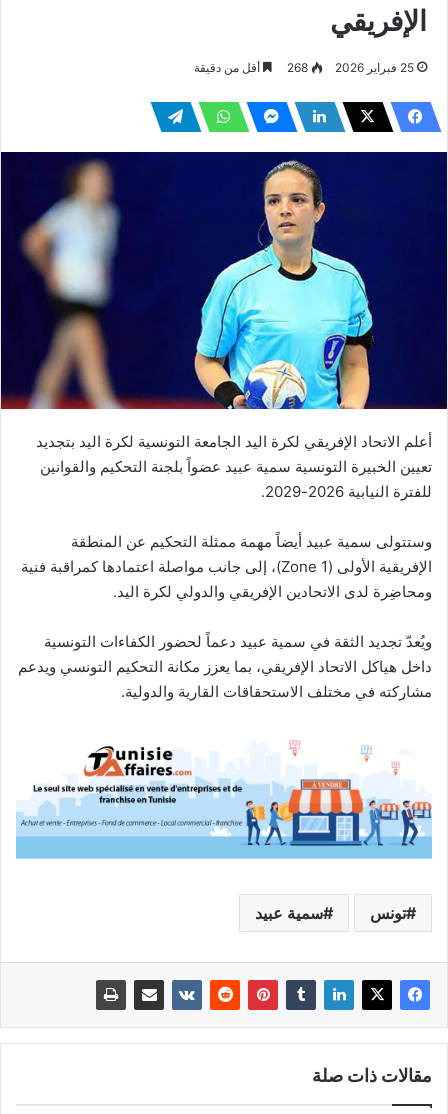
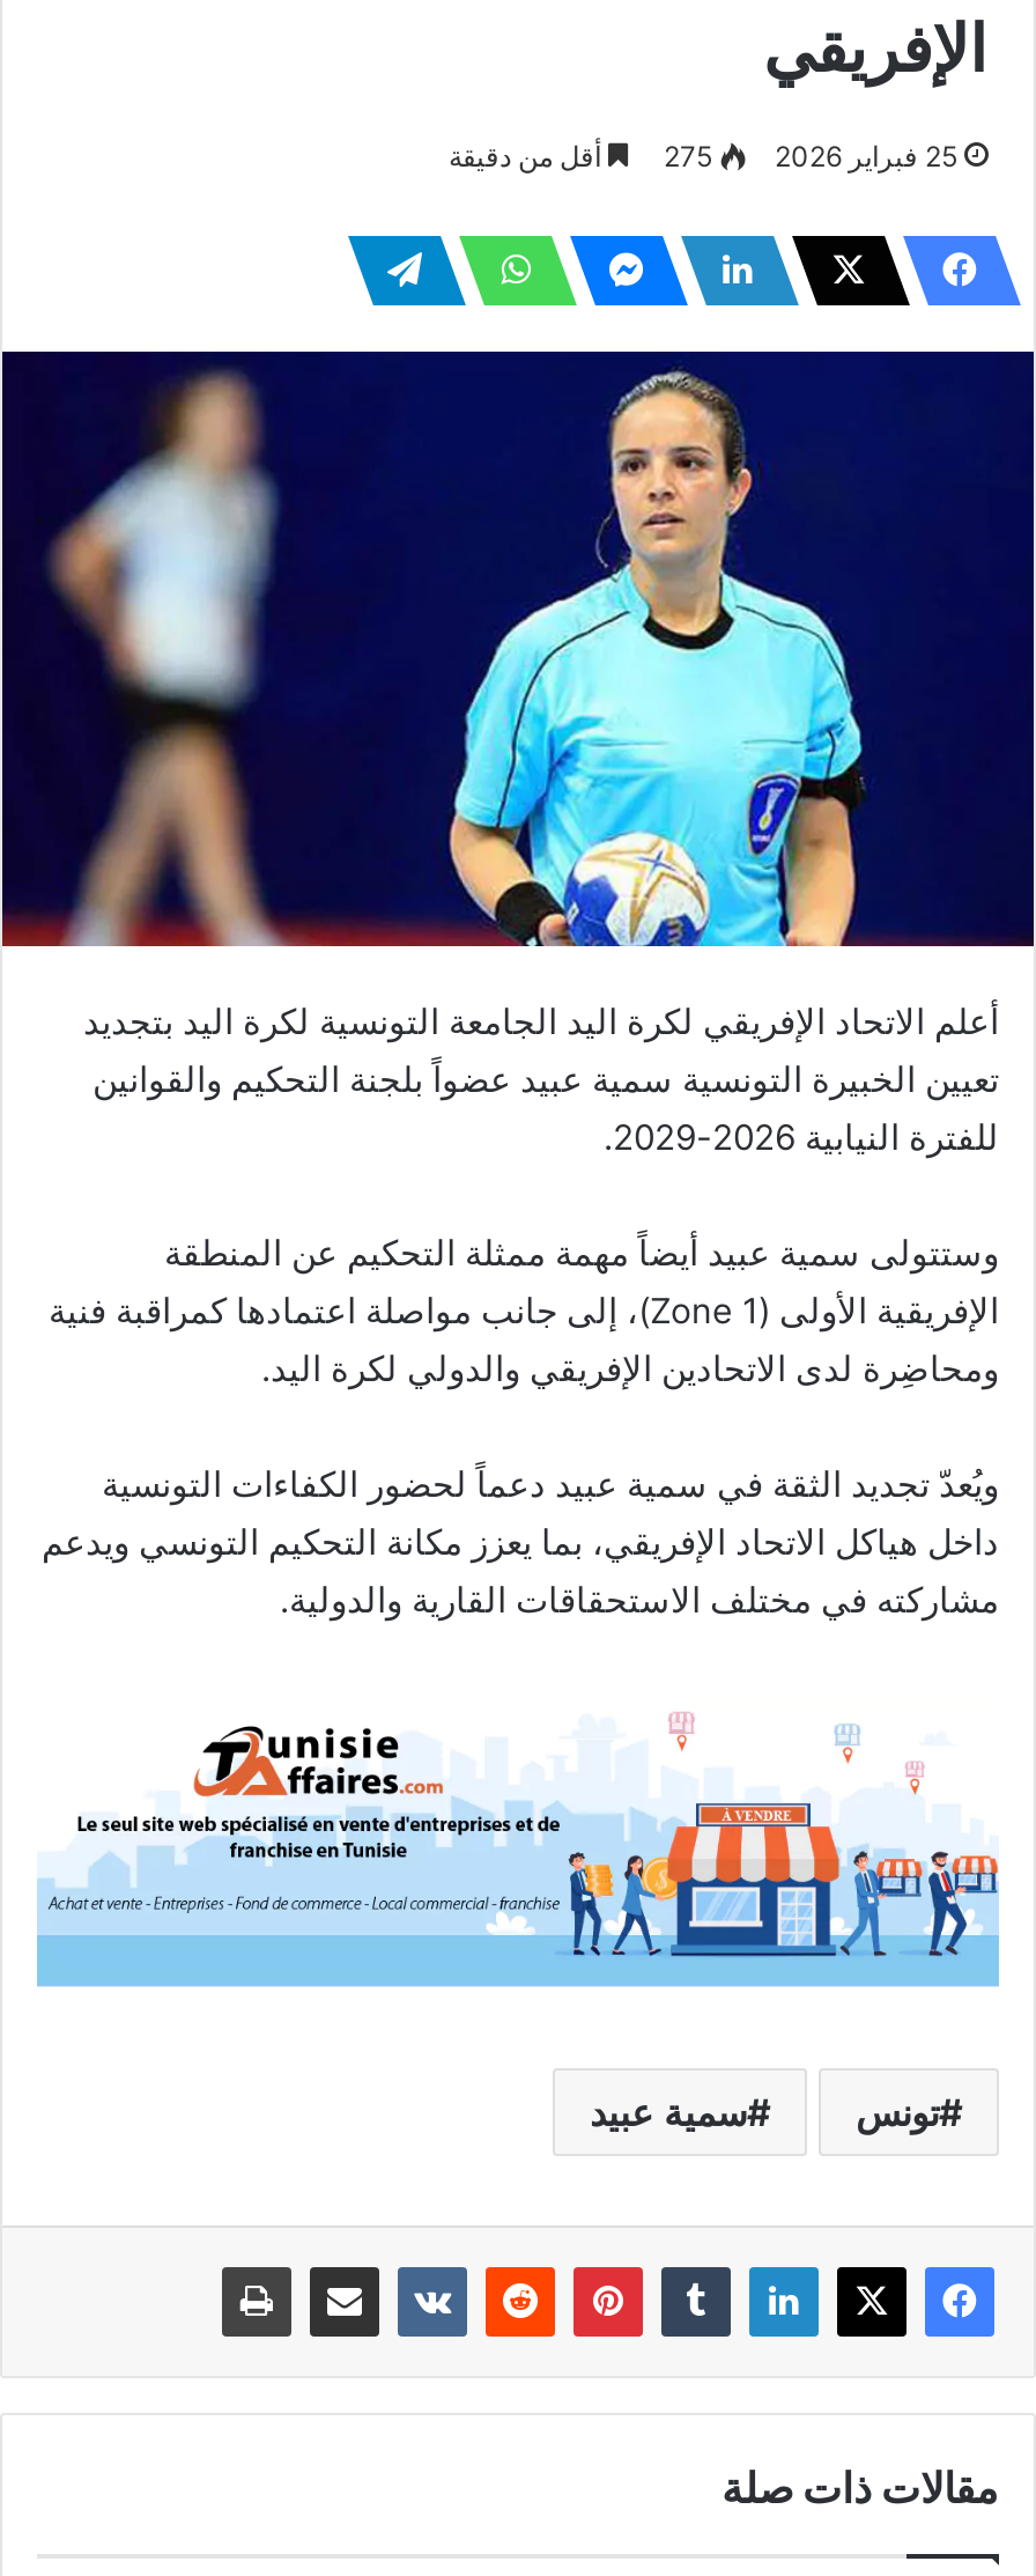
- 268
+ 275
